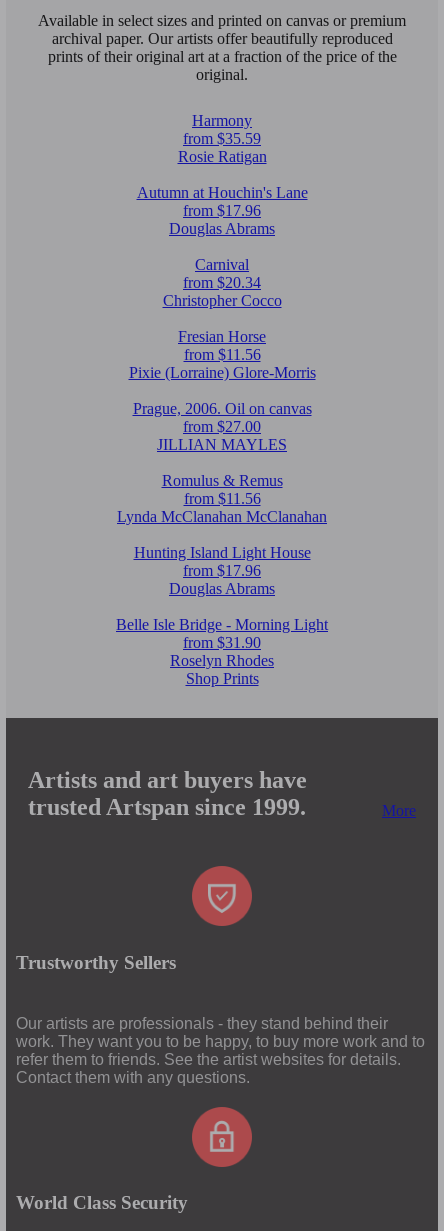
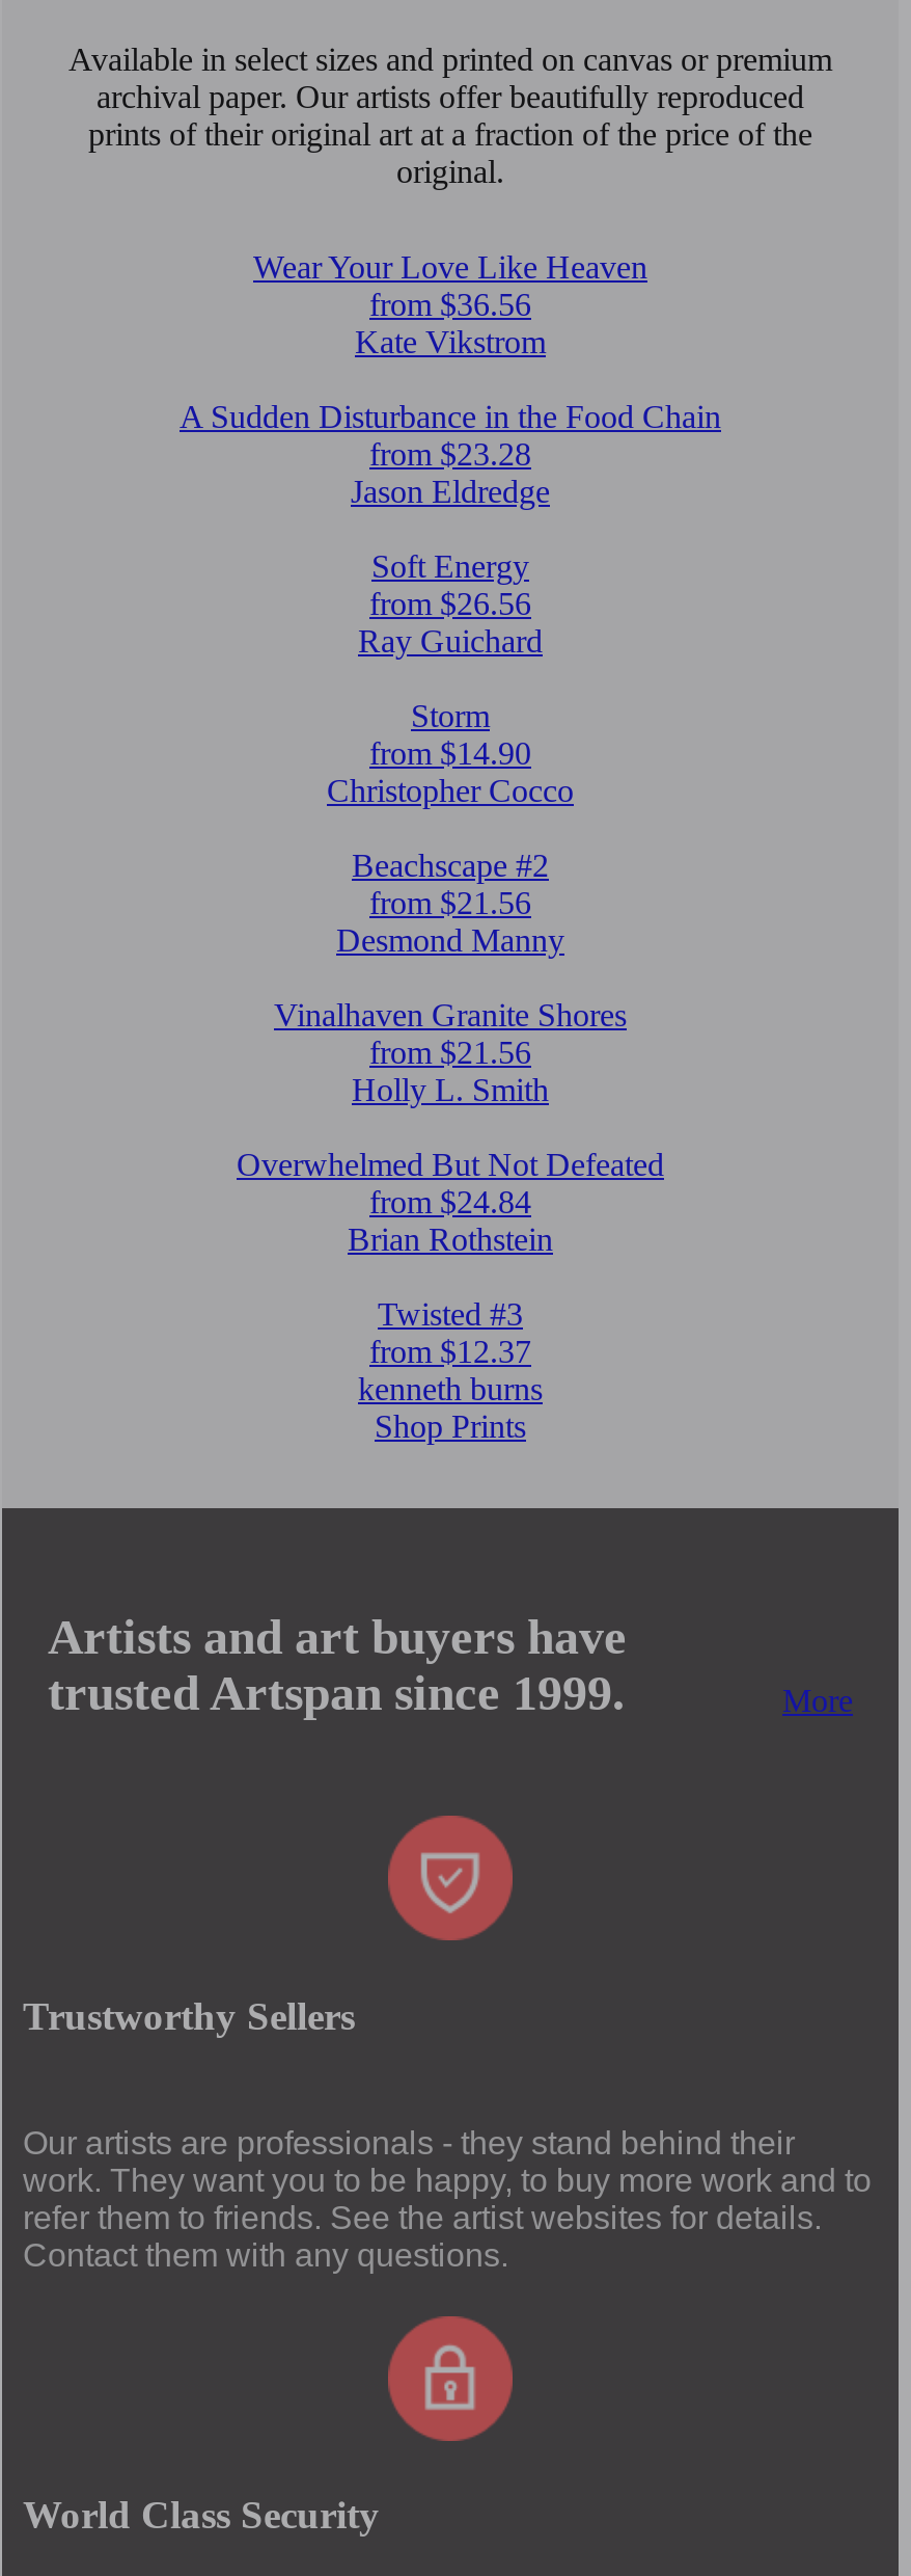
- Harmony
- from $35.59
- Rosie Ratigan
- Autumn at Houchin's Lane
- from $17.96
- Douglas Abrams
- Carnival
- from $20.34
+ Wear Your Love Like Heaven
+ from $36.56
+ Kate Vikstrom
+ A Sudden Disturbance in the Food Chain
+ from $23.28
+ Jason Eldredge
+ Soft Energy
+ from $26.56
+ Ray Guichard
+ Storm
+ from $14.90

moved down: Christopher Cocco

- Fresian Horse
- from $11.56
- Pixie (Lorraine) Glore-Morris
- Prague, 2006. Oil on canvas
- from $27.00
- JILLIAN MAYLES
- Romulus & Remus
- from $11.56
- Lynda McClanahan McClanahan
- Hunting Island Light House
- from $17.96
- Douglas Abrams
- Belle Isle Bridge - Morning Light
- from $31.90
- Roselyn Rhodes
+ Beachscape #2
+ from $21.56
+ Desmond Manny
+ Vinalhaven Granite Shores
+ from $21.56
+ Holly L. Smith
+ Overwhelmed But Not Defeated
+ from $24.84
+ Brian Rothstein
+ Twisted #3
+ from $12.37
+ kenneth burns
